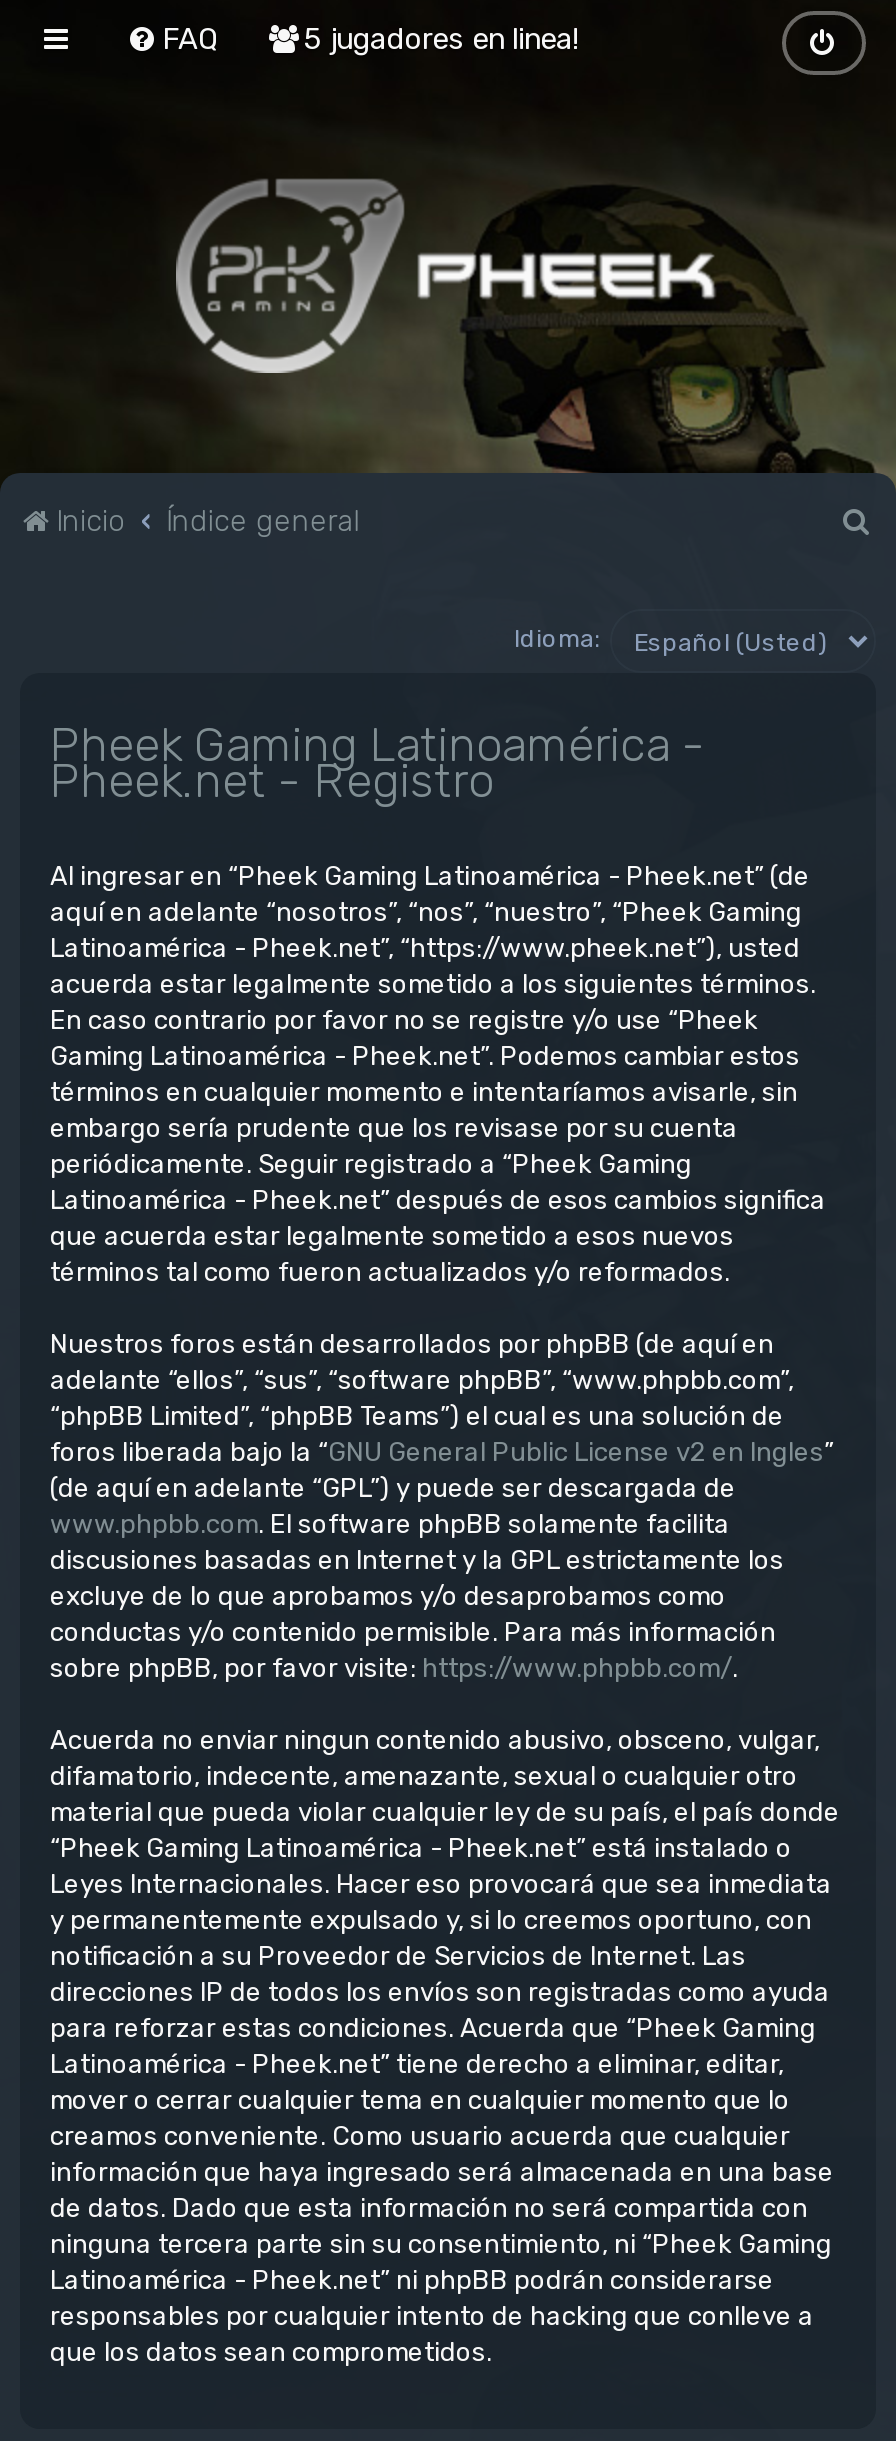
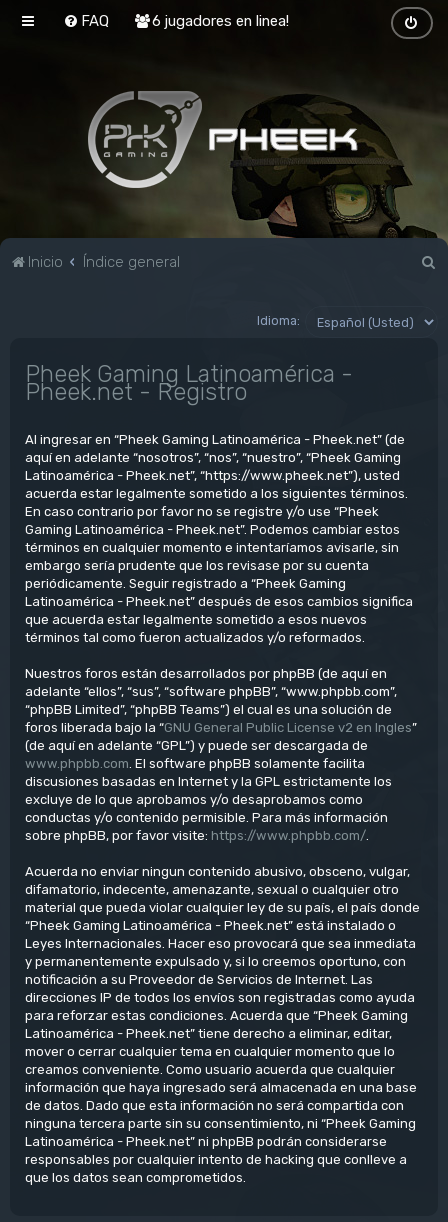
- 5 jugadores en linea!
+ 6 jugadores en linea!
